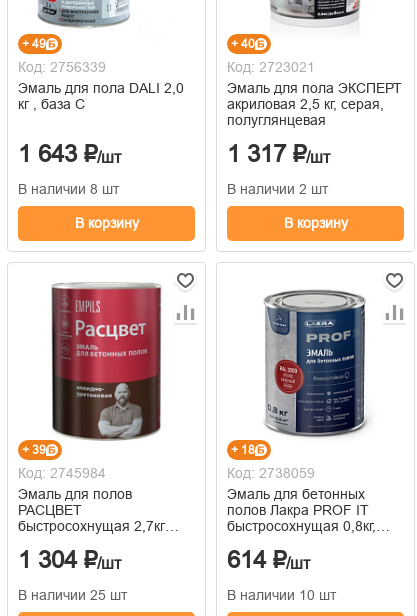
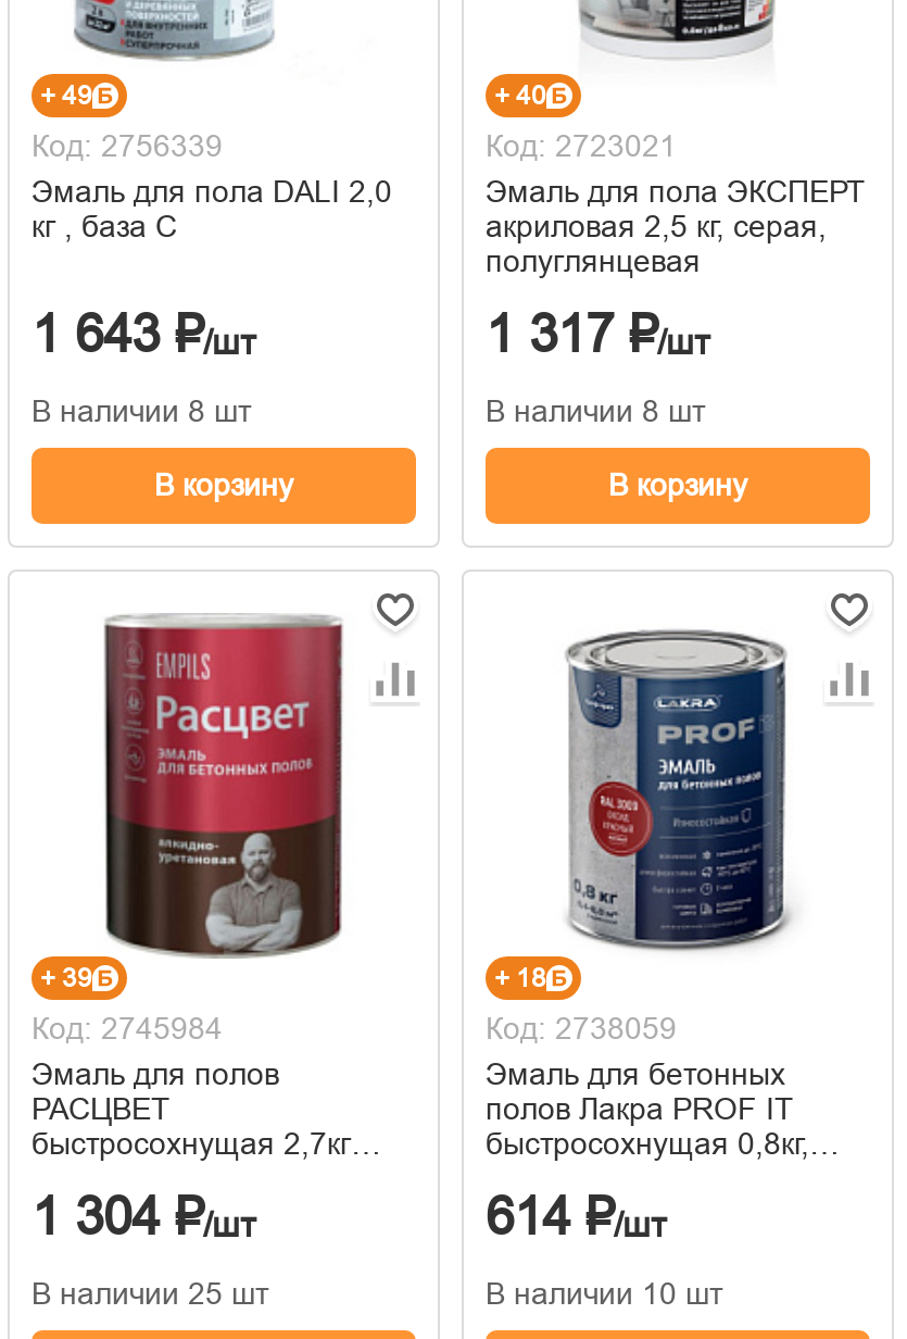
- В наличии 2 шт
+ В наличии 8 шт
